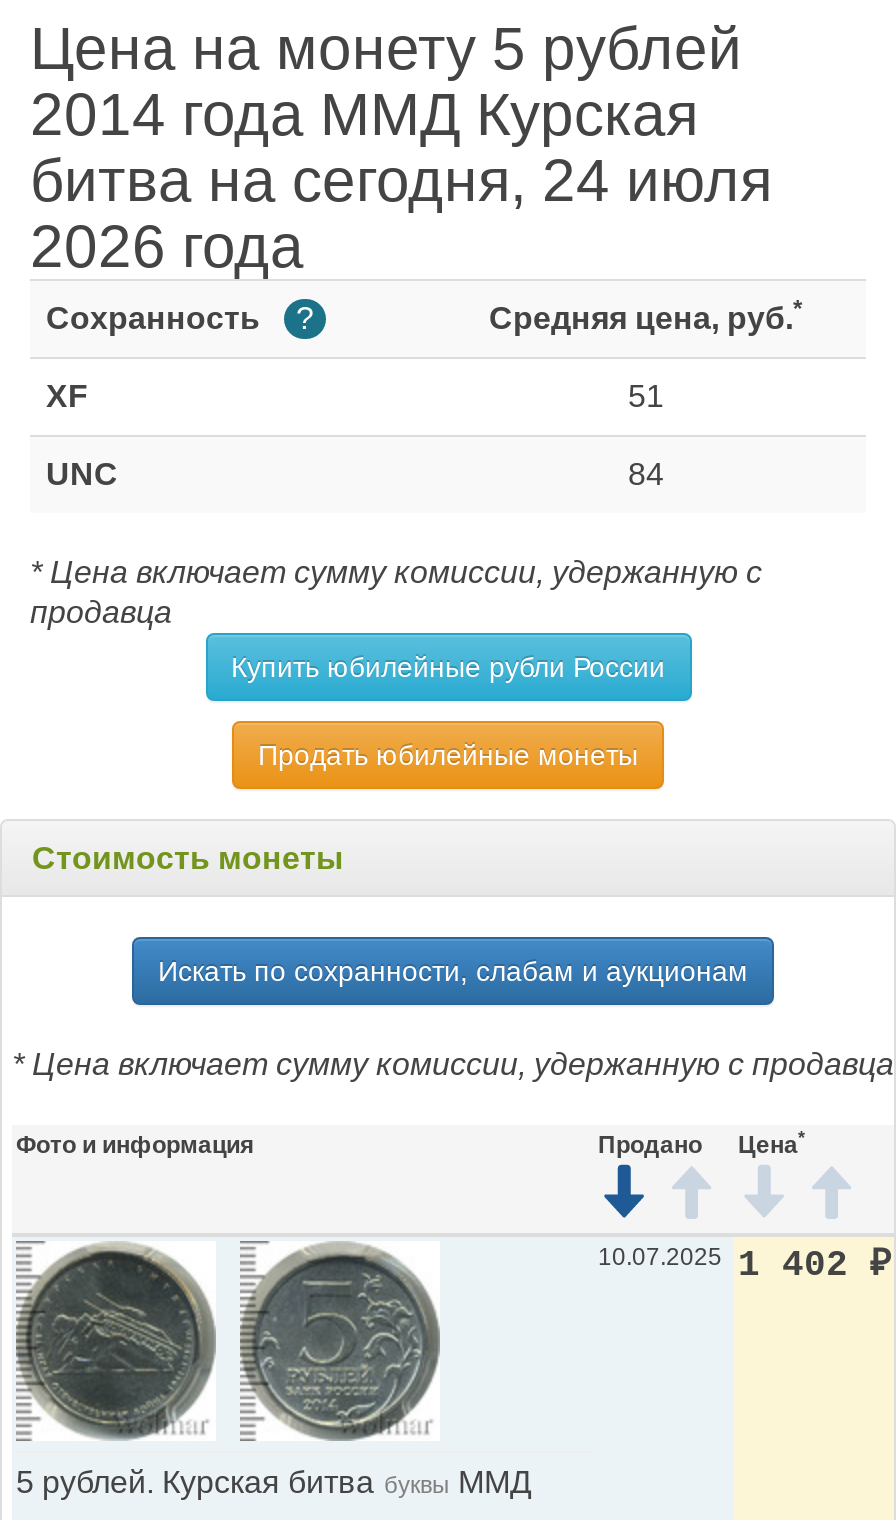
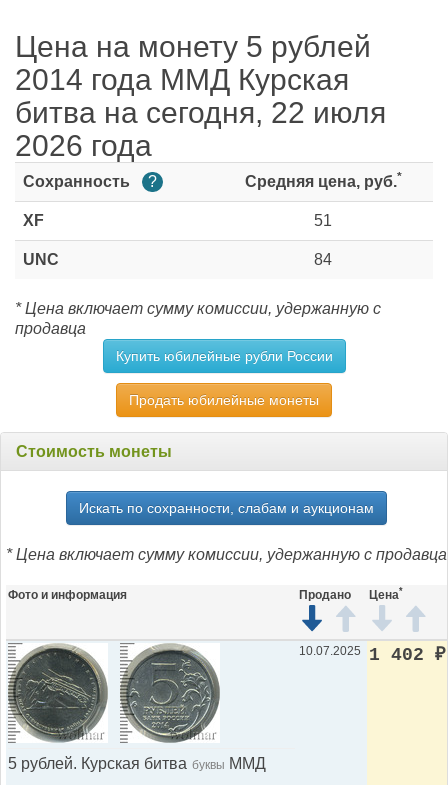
- битва на сегодня, 24 июля
+ битва на сегодня, 22 июля
